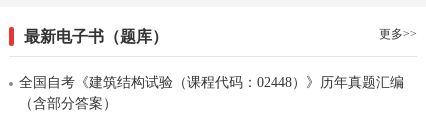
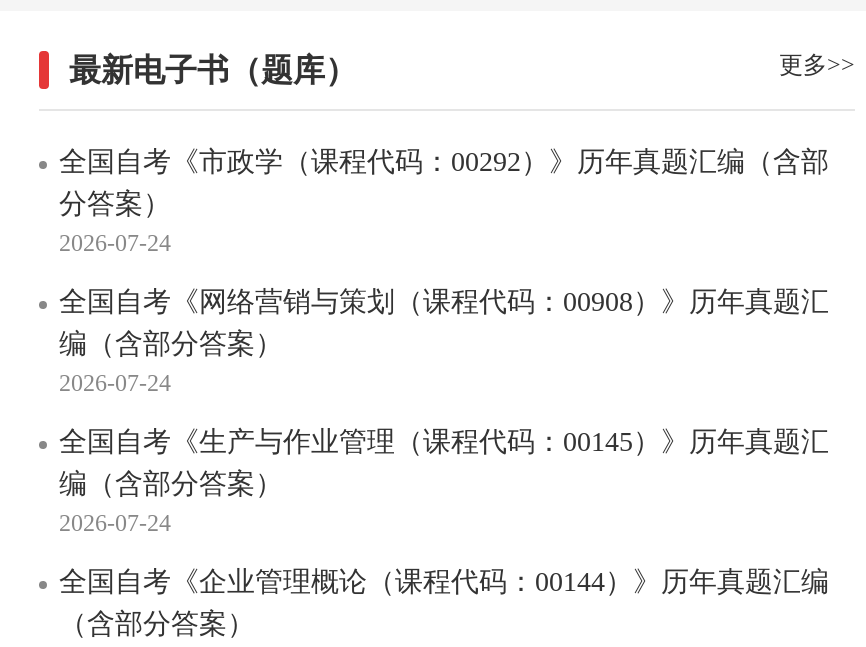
- 全国自考《建筑结构试验（课程代码：02448）》历年真题汇编
+ 全国自考《市政学（课程代码：00292）》历年真题汇编（含部
+ 分答案）
+ 2026-07-24
+ 全国自考《网络营销与策划（课程代码：00908）》历年真题汇
+ 编（含部分答案）
+ 2026-07-24
+ 全国自考《生产与作业管理（课程代码：00145）》历年真题汇
+ 编（含部分答案）
+ 2026-07-24
+ 全国自考《企业管理概论（课程代码：00144）》历年真题汇编
